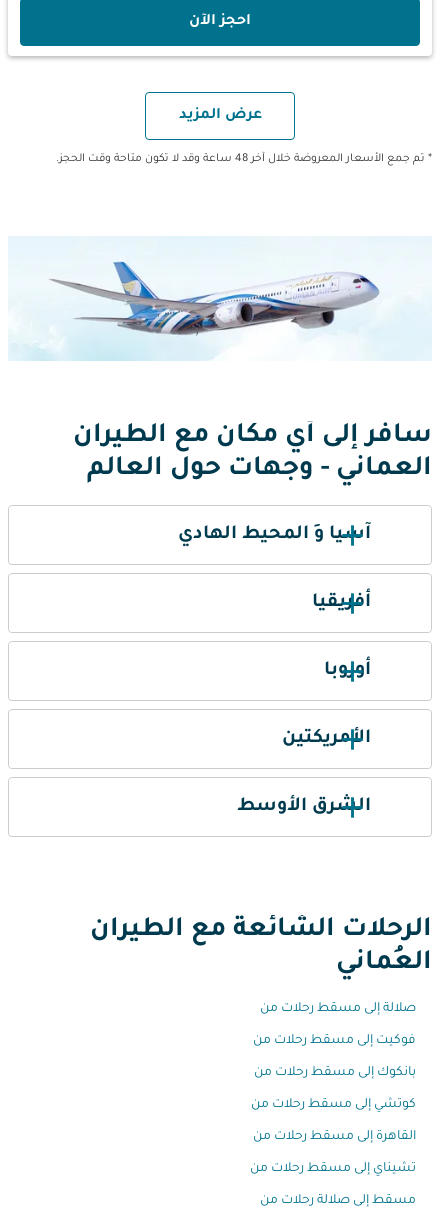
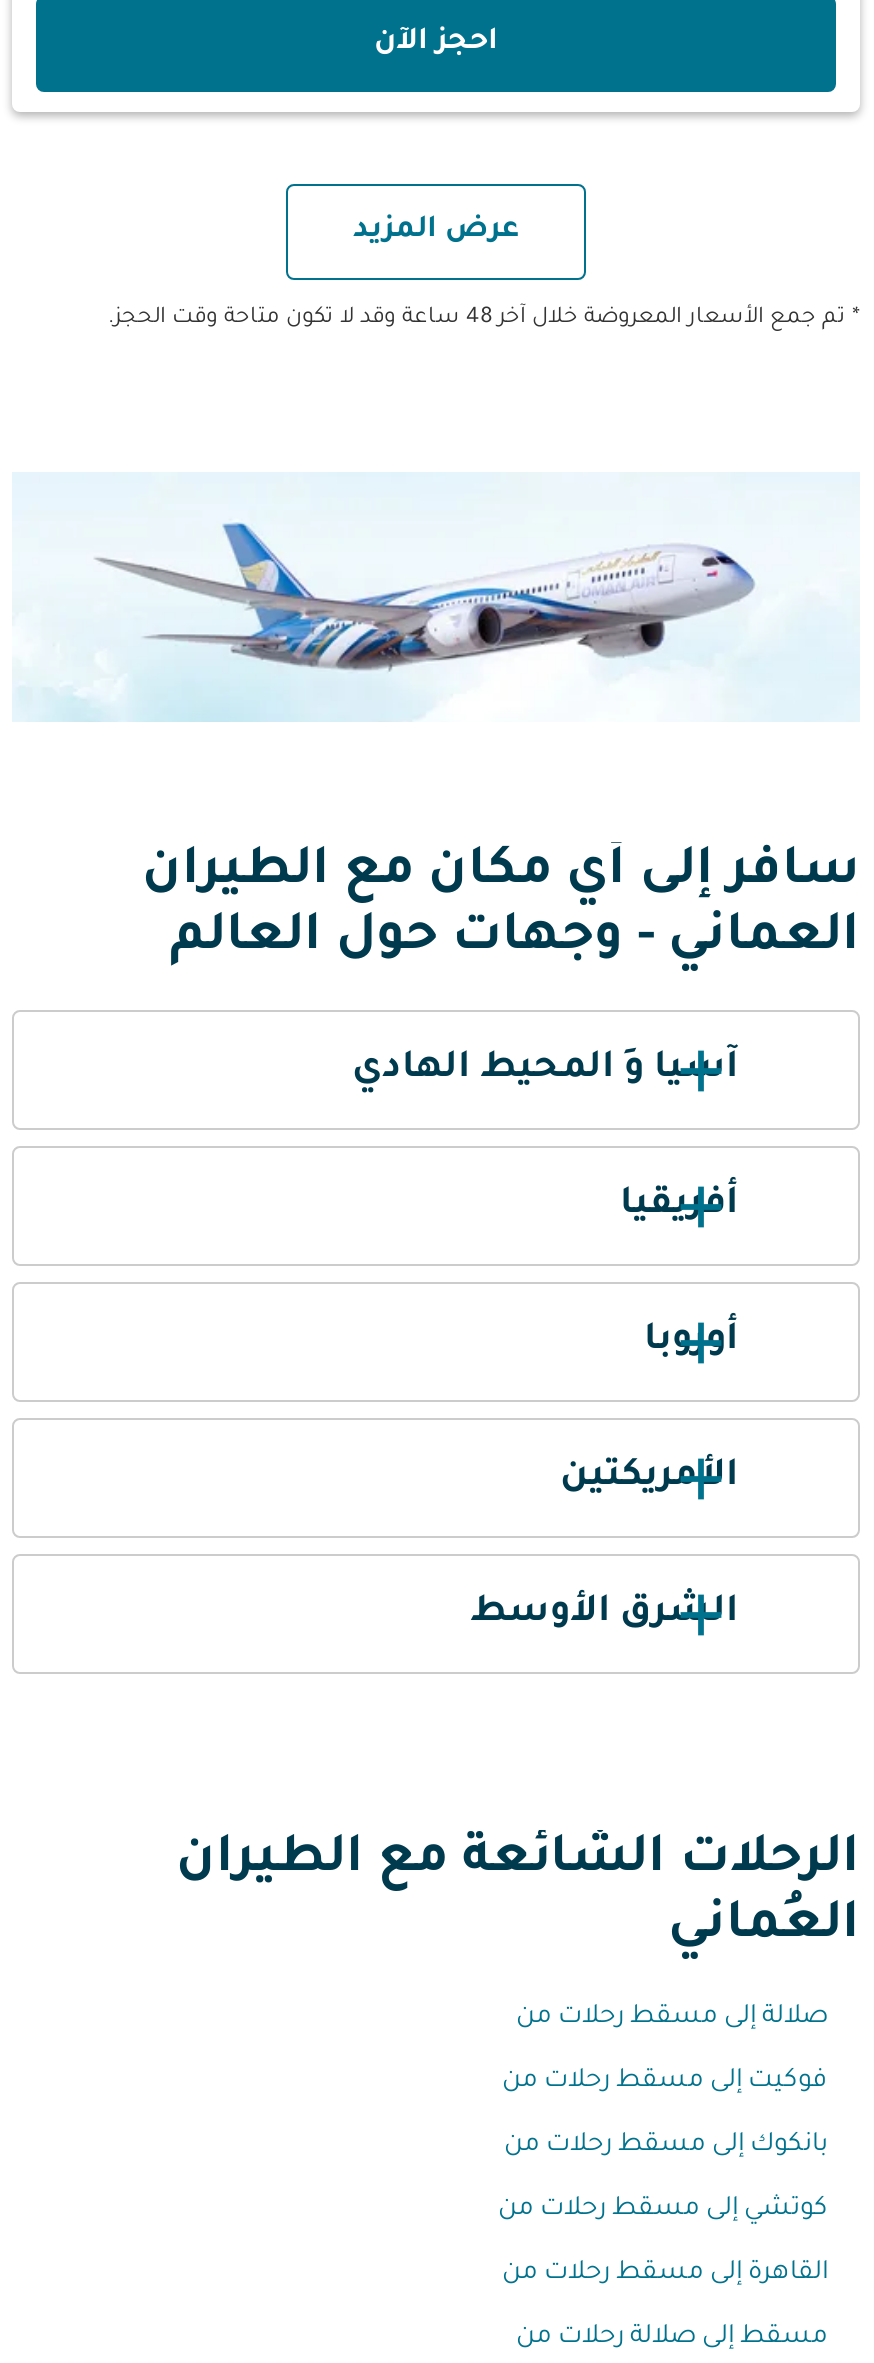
- تشيناي إلى مسقط رحلات من
